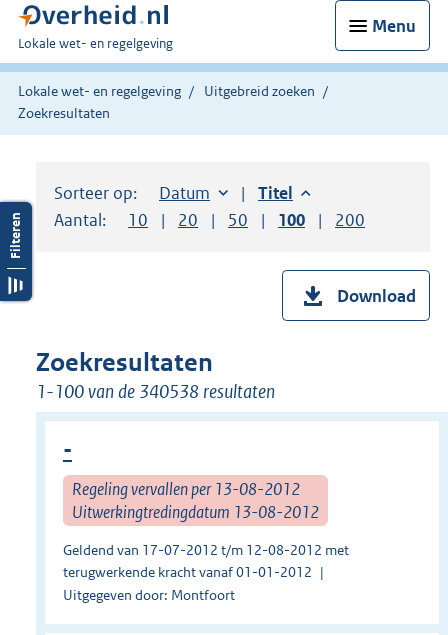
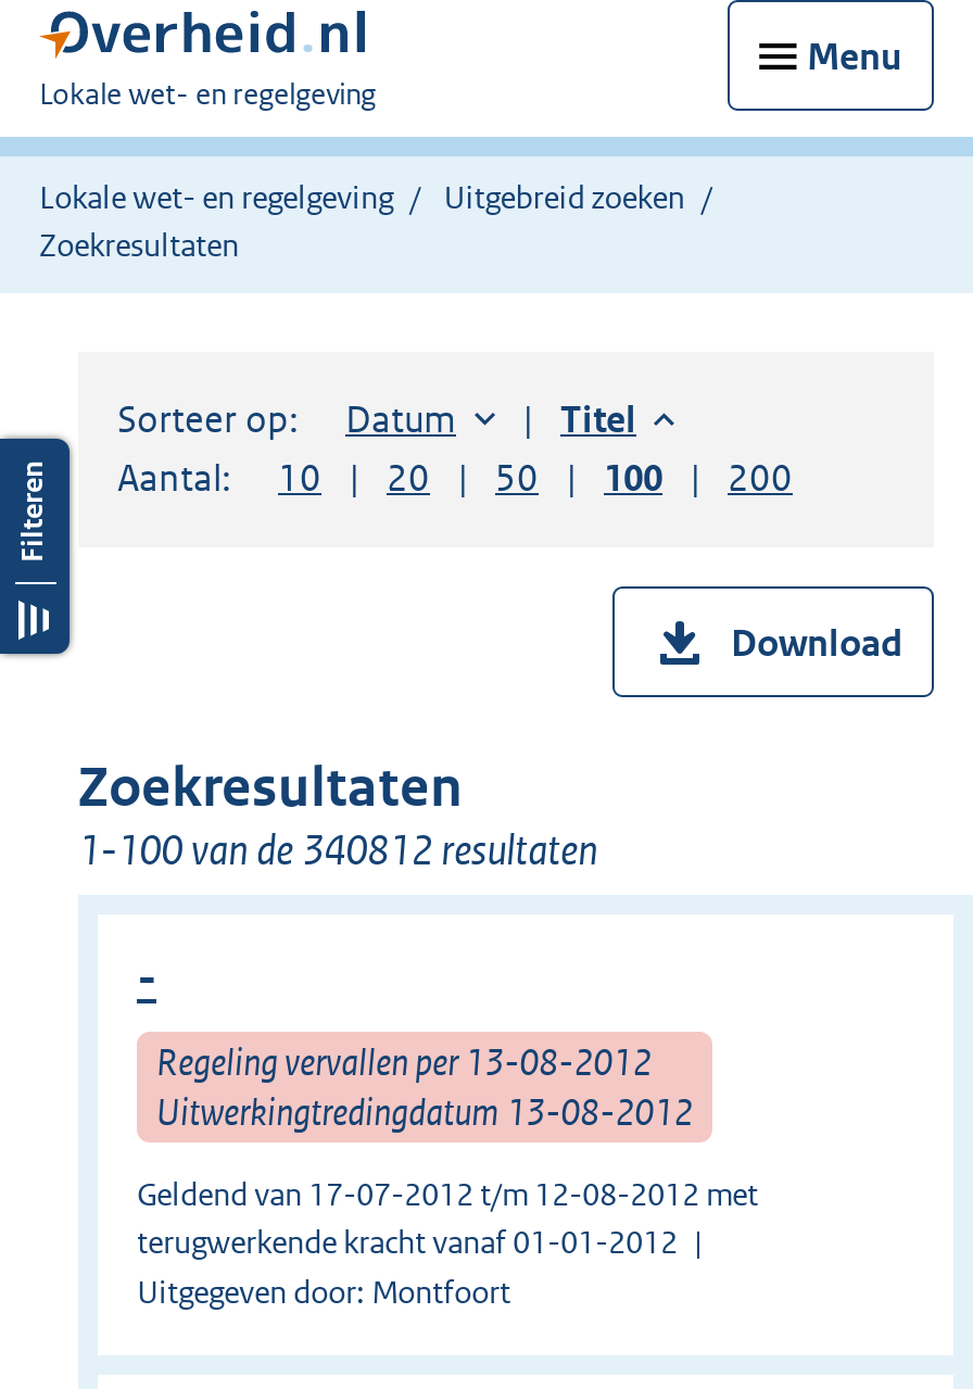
- 1-100 van de 340538 resultaten
+ 1-100 van de 340812 resultaten
